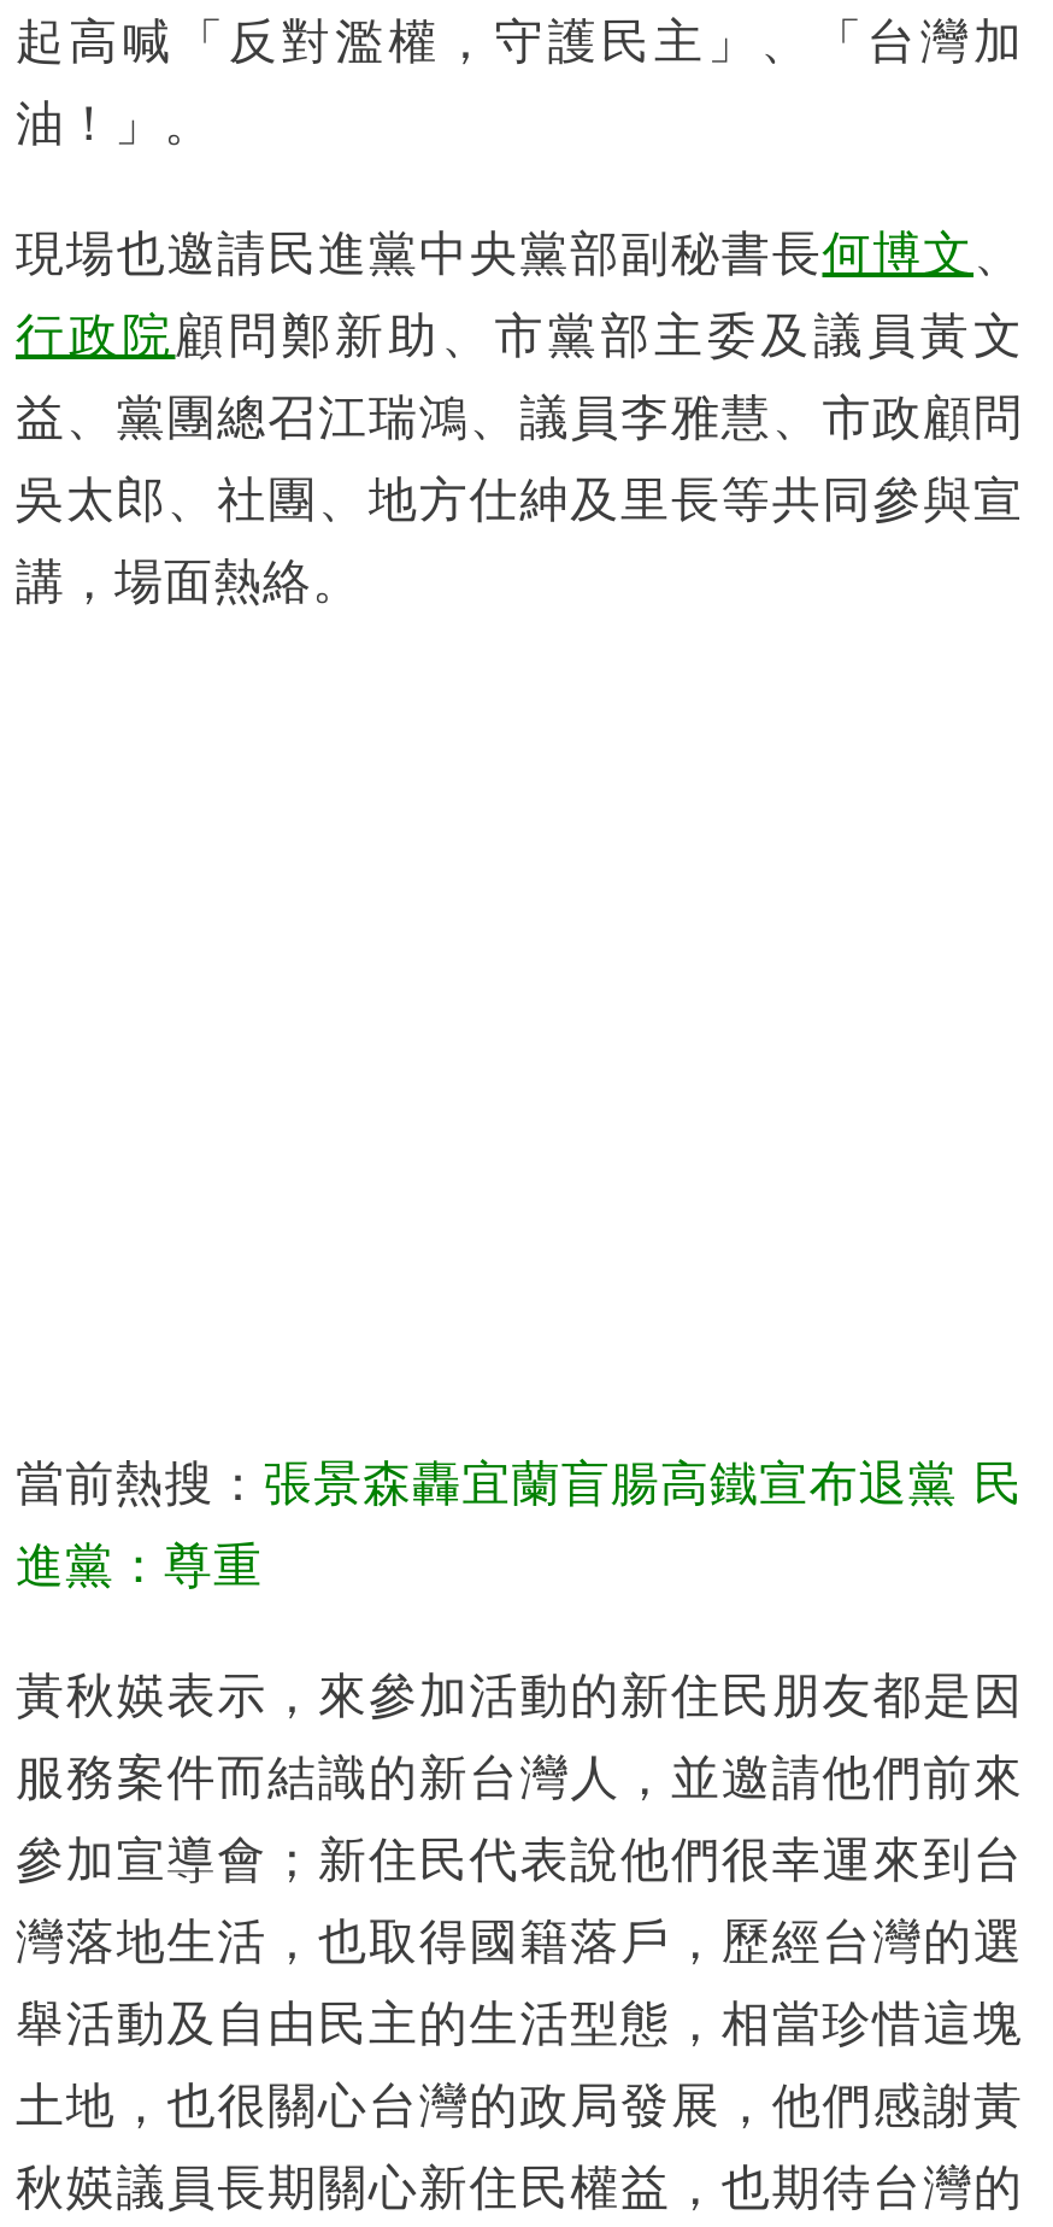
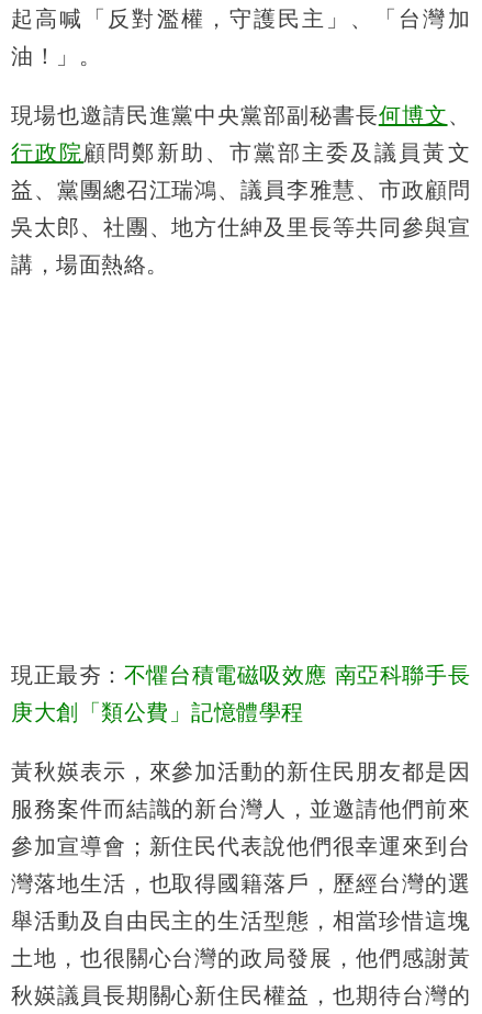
- 當前熱搜：張景森轟宜蘭盲腸高鐵宣布退黨 民
+ 現正最夯：不懼台積電磁吸效應 南亞科聯手長

- 進黨：尊重
+ 庚大創「類公費」記憶體學程
